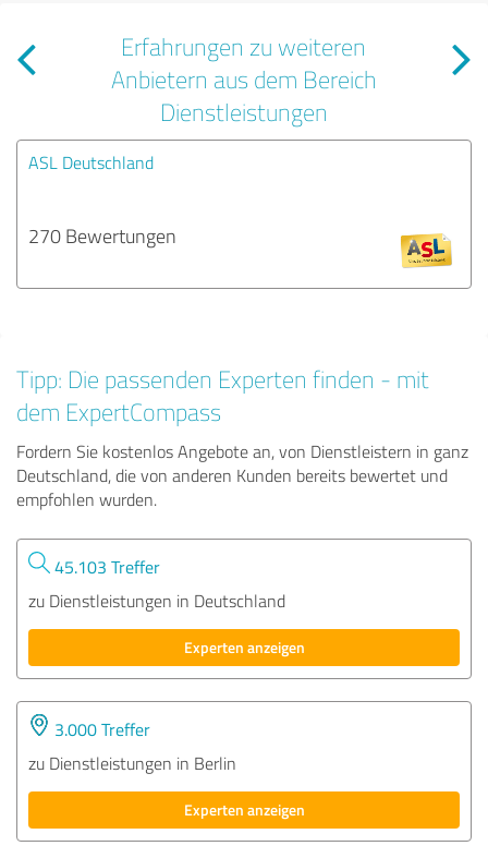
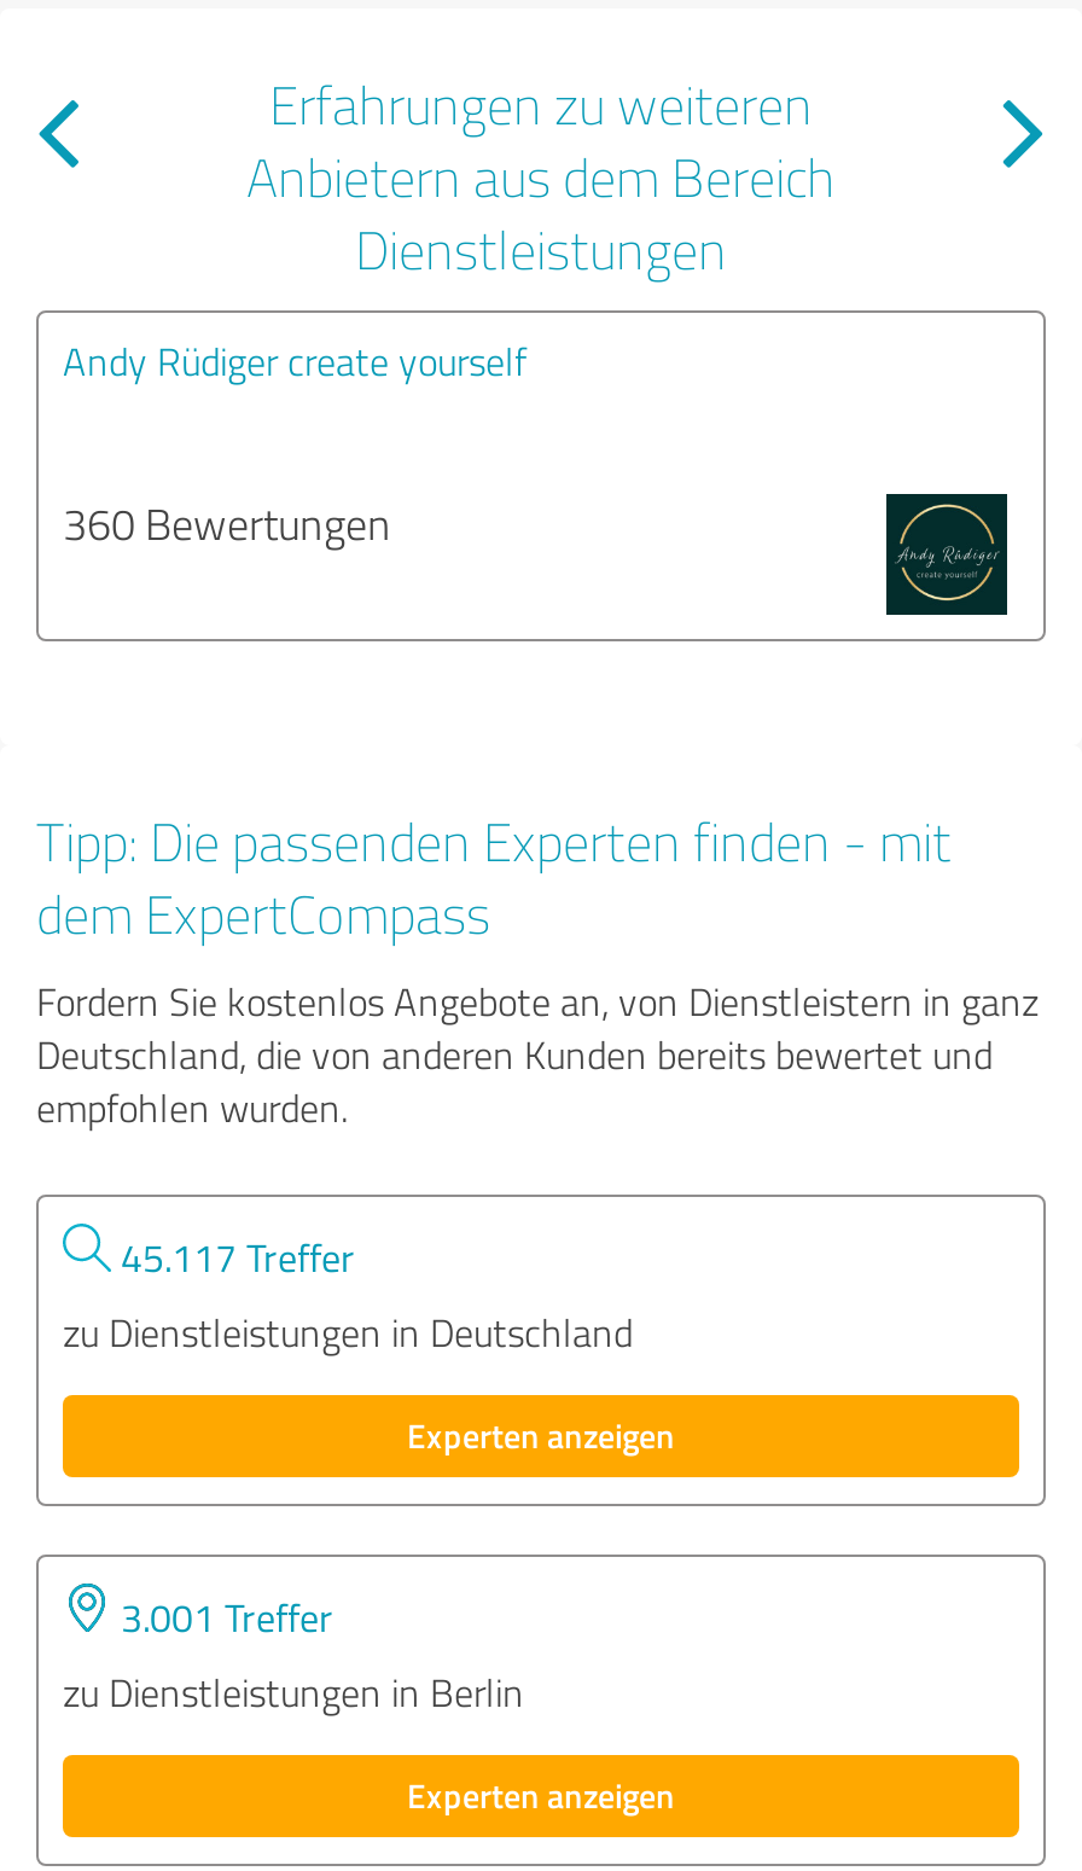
- ASL Deutschland
+ Andy Rüdiger create yourself

- 270 Bewertungen
+ 360 Bewertungen

- [image]
+ [image]

- 45.103 Treffer
+ 45.117 Treffer

- 3.000 Treffer
+ 3.001 Treffer
